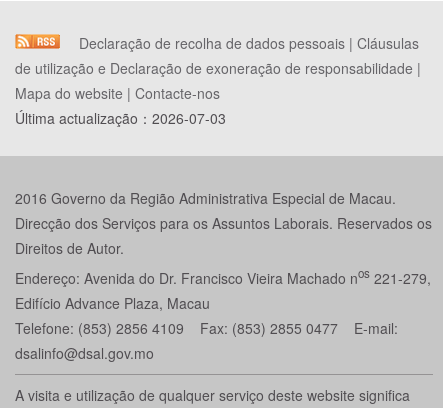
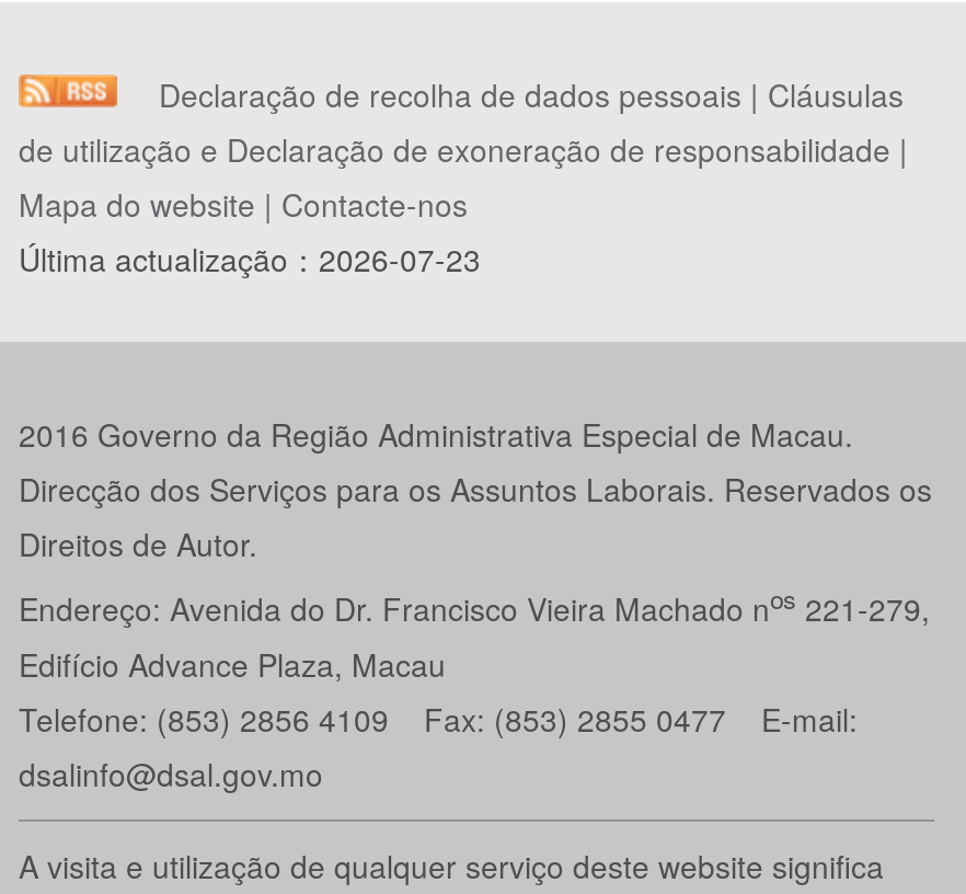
- Última actualização：2026-07-03
+ Última actualização：2026-07-23
